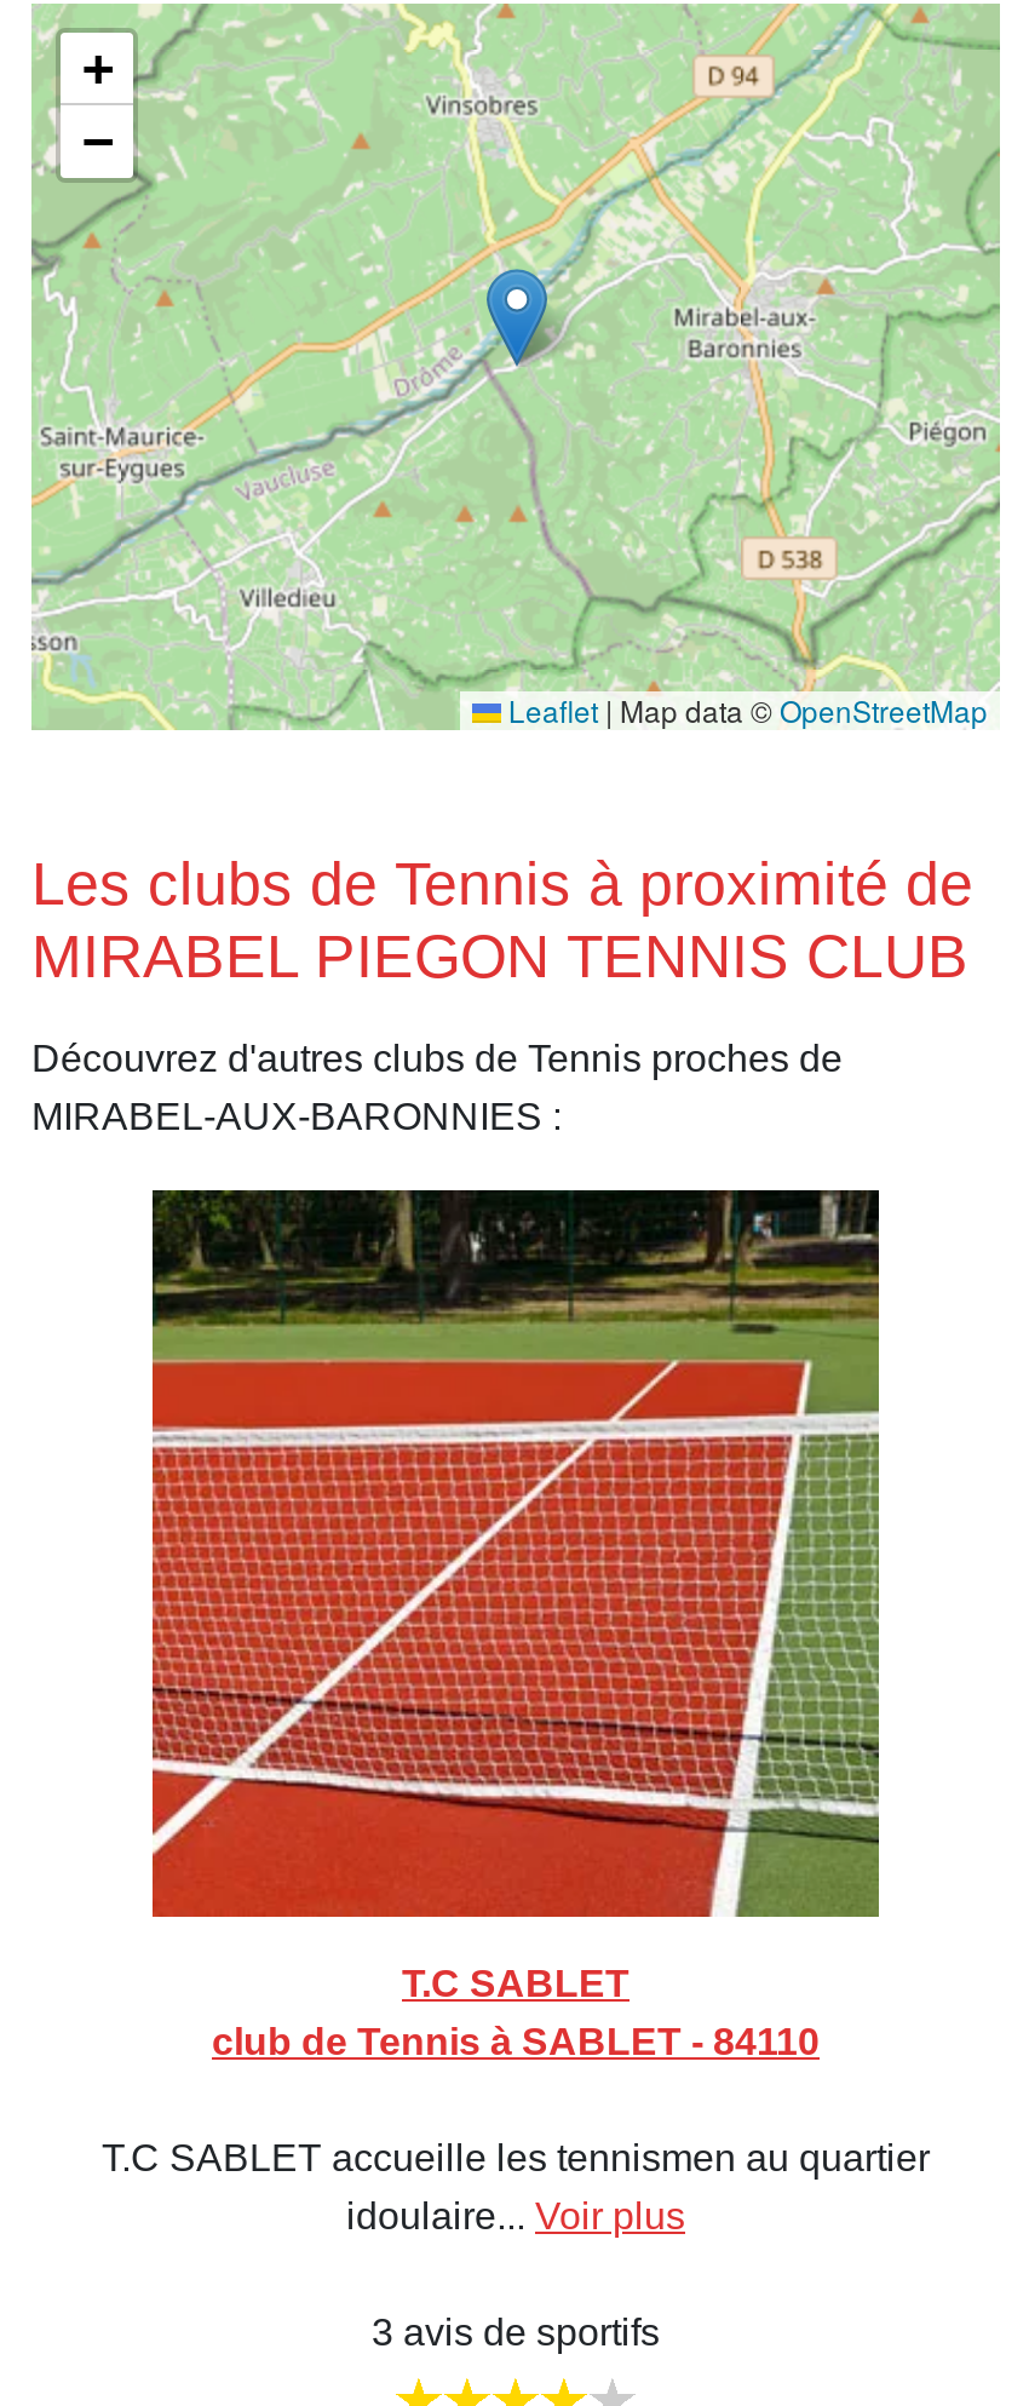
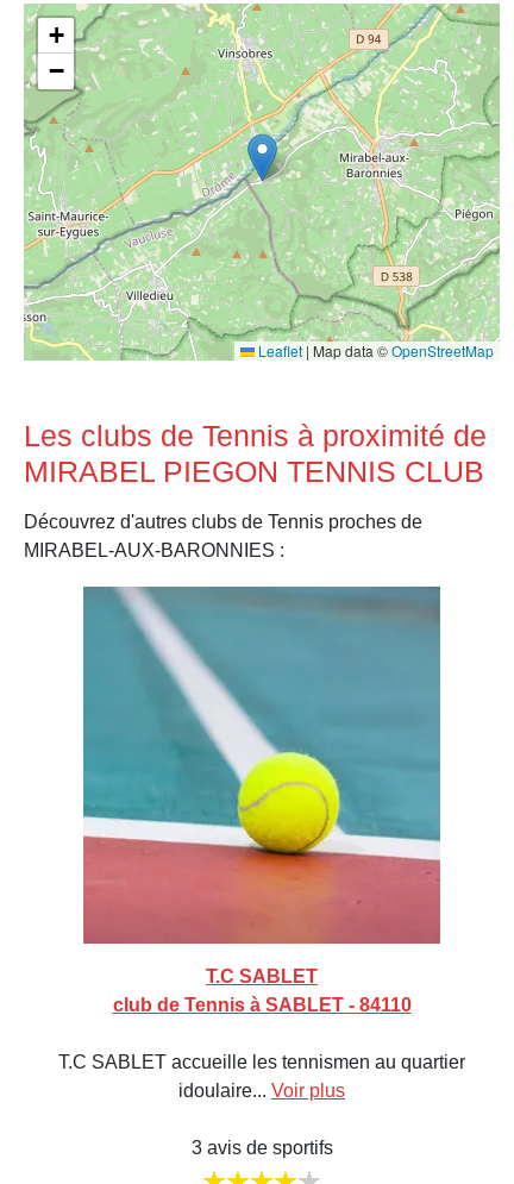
- [image]
+ [image]
